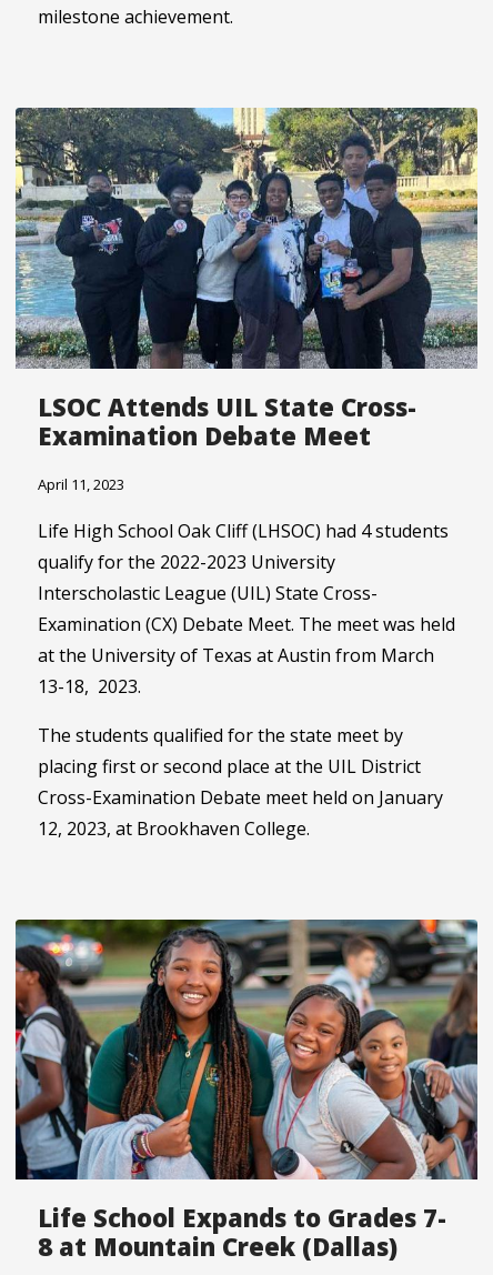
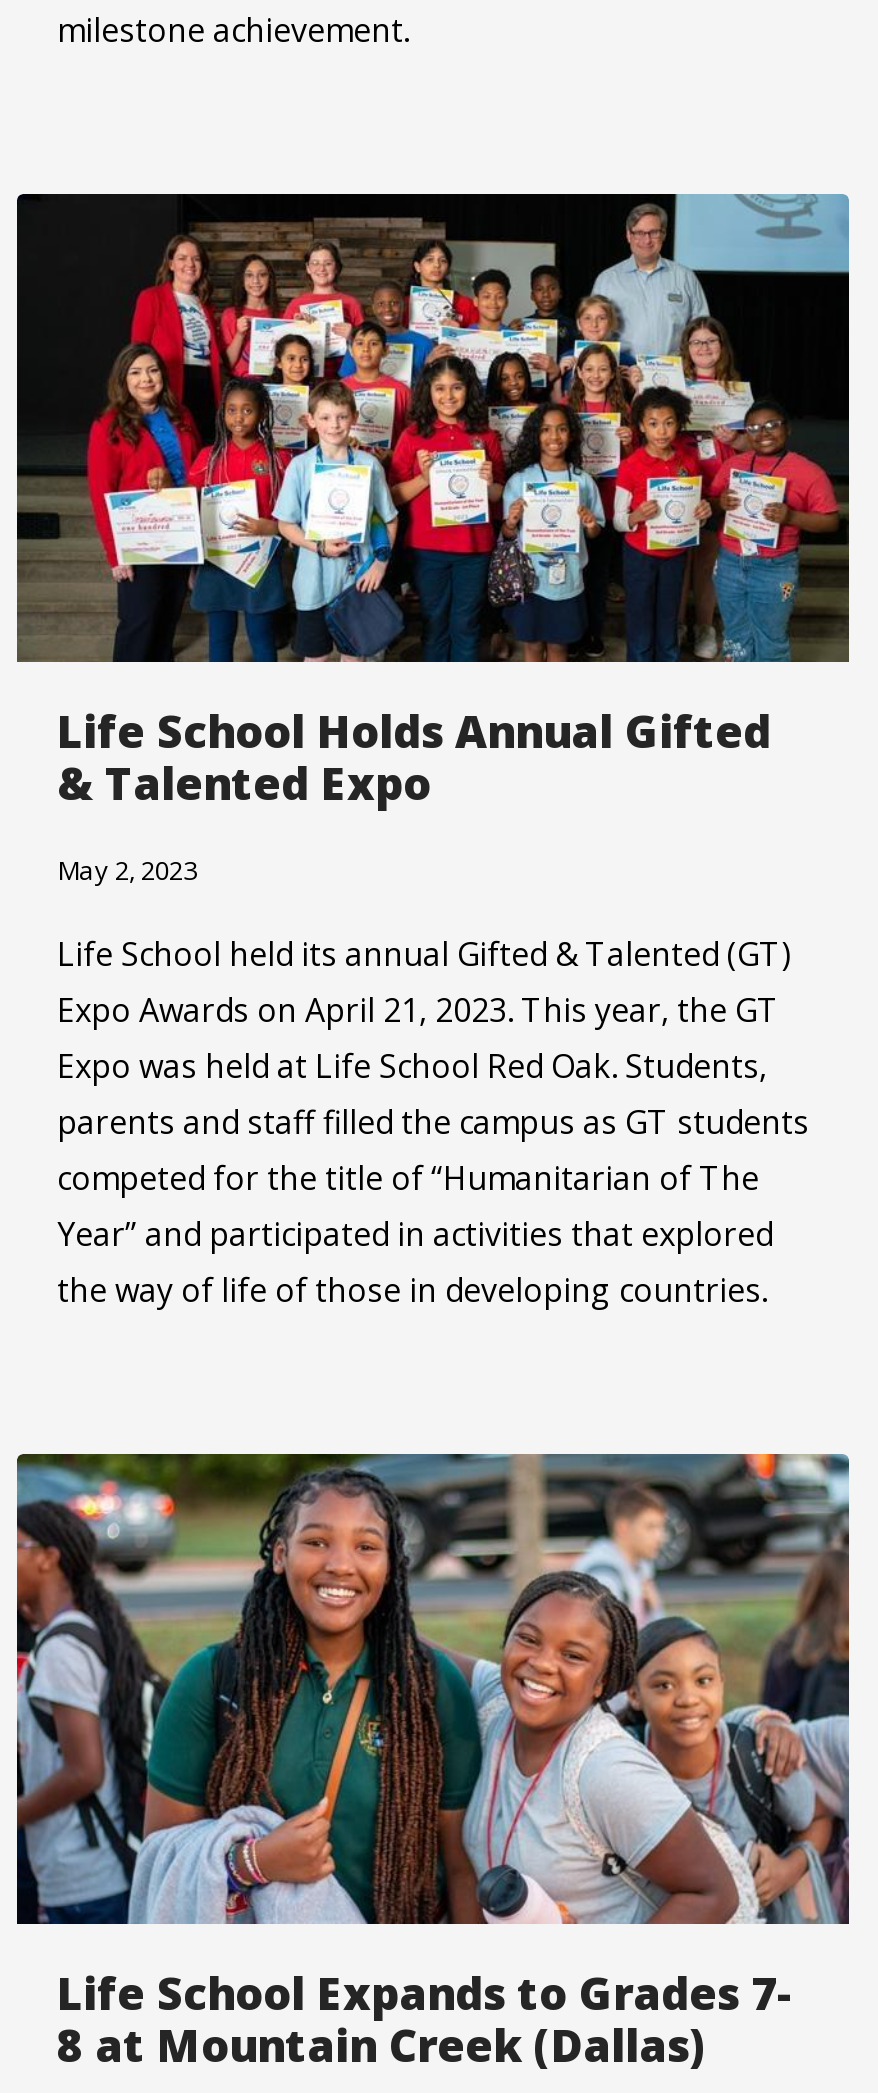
- [image]
- LSOC Attends UIL State Cross-
- Examination Debate Meet
- April 11, 2023
- Life High School Oak Cliff (LHSOC) had 4 students
- qualify for the 2022-2023 University
- Interscholastic League (UIL) State Cross-
- Examination (CX) Debate Meet. The meet was held
- at the University of Texas at Austin from March
- 13-18, 2023.
- The students qualified for the state meet by
- placing first or second place at the UIL District
- Cross-Examination Debate meet held on January
- 12, 2023, at Brookhaven College.
+ [image]
+ Life School Holds Annual Gifted
+ & Talented Expo
+ May 2, 2023
+ Life School held its annual Gifted & Talented (GT)
+ Expo Awards on April 21, 2023. This year, the GT
+ Expo was held at Life School Red Oak. Students,
+ parents and staff filled the campus as GT students
+ competed for the title of “Humanitarian of The
+ Year” and participated in activities that explored
+ the way of life of those in developing countries.
